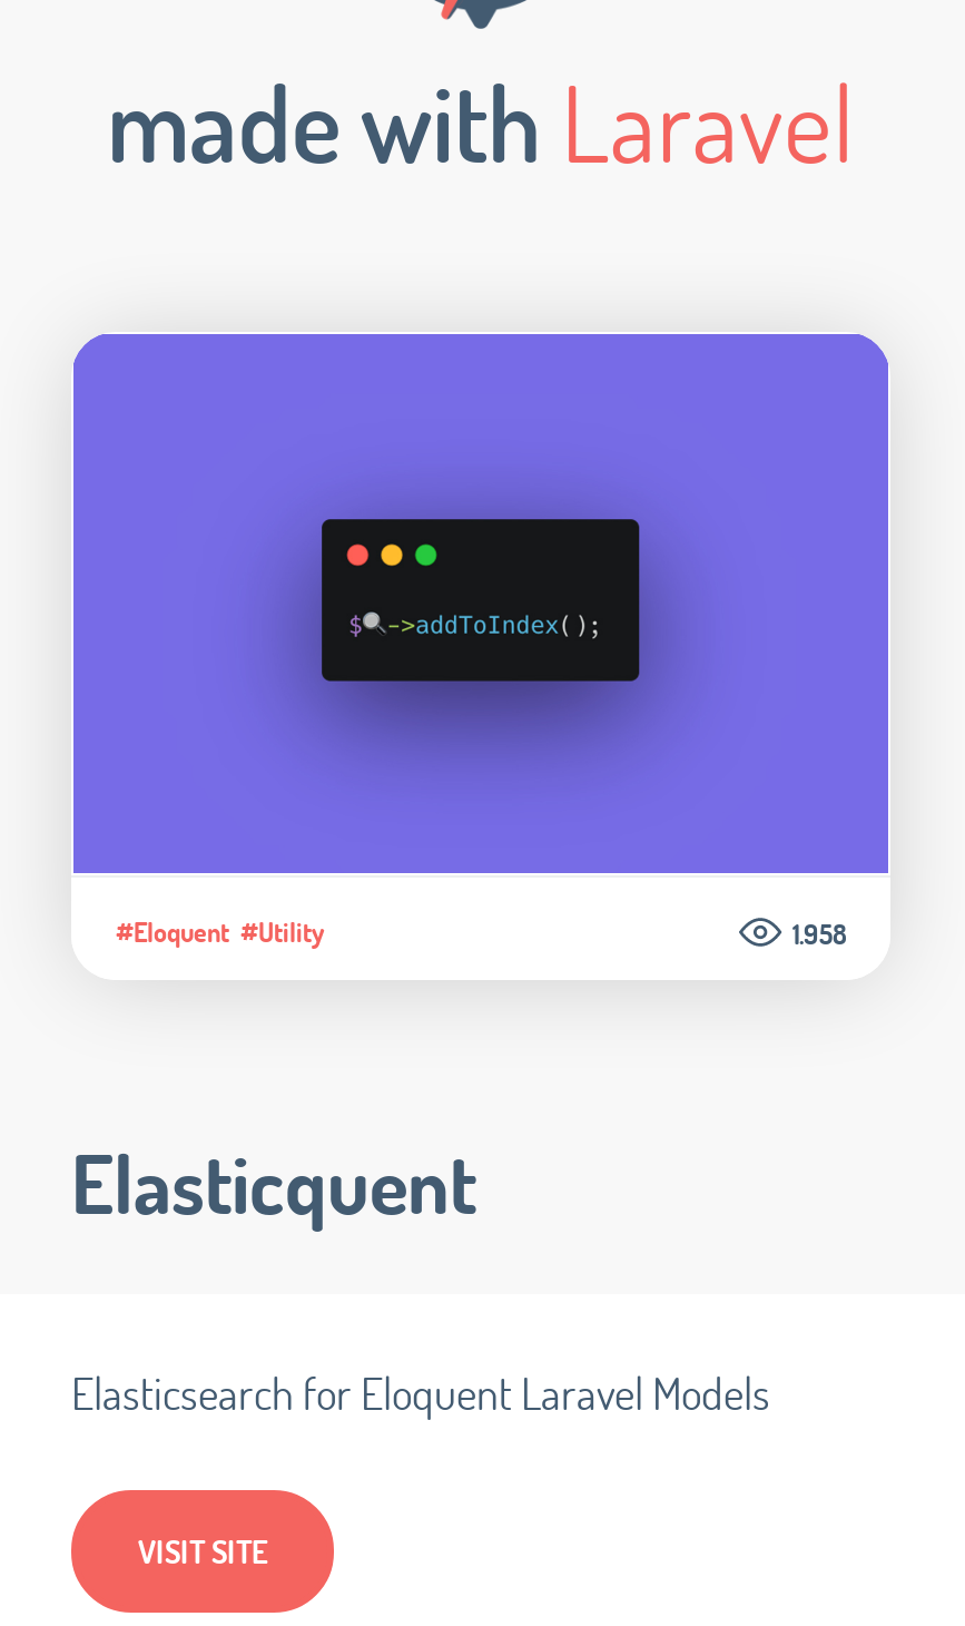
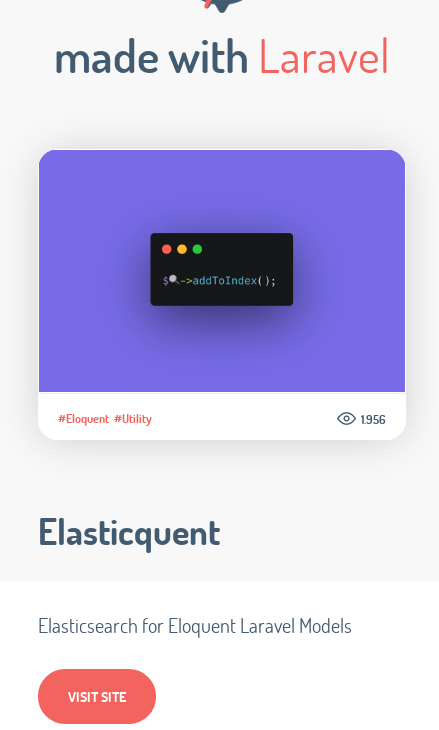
- 1.958
+ 1.956
